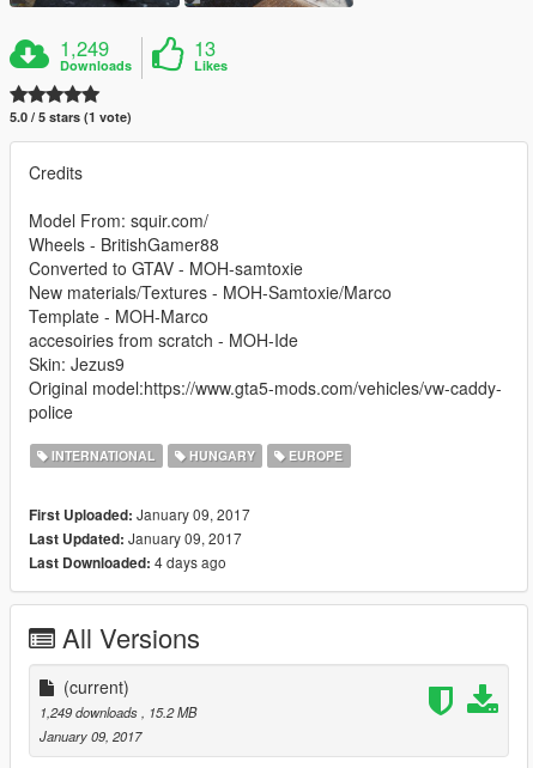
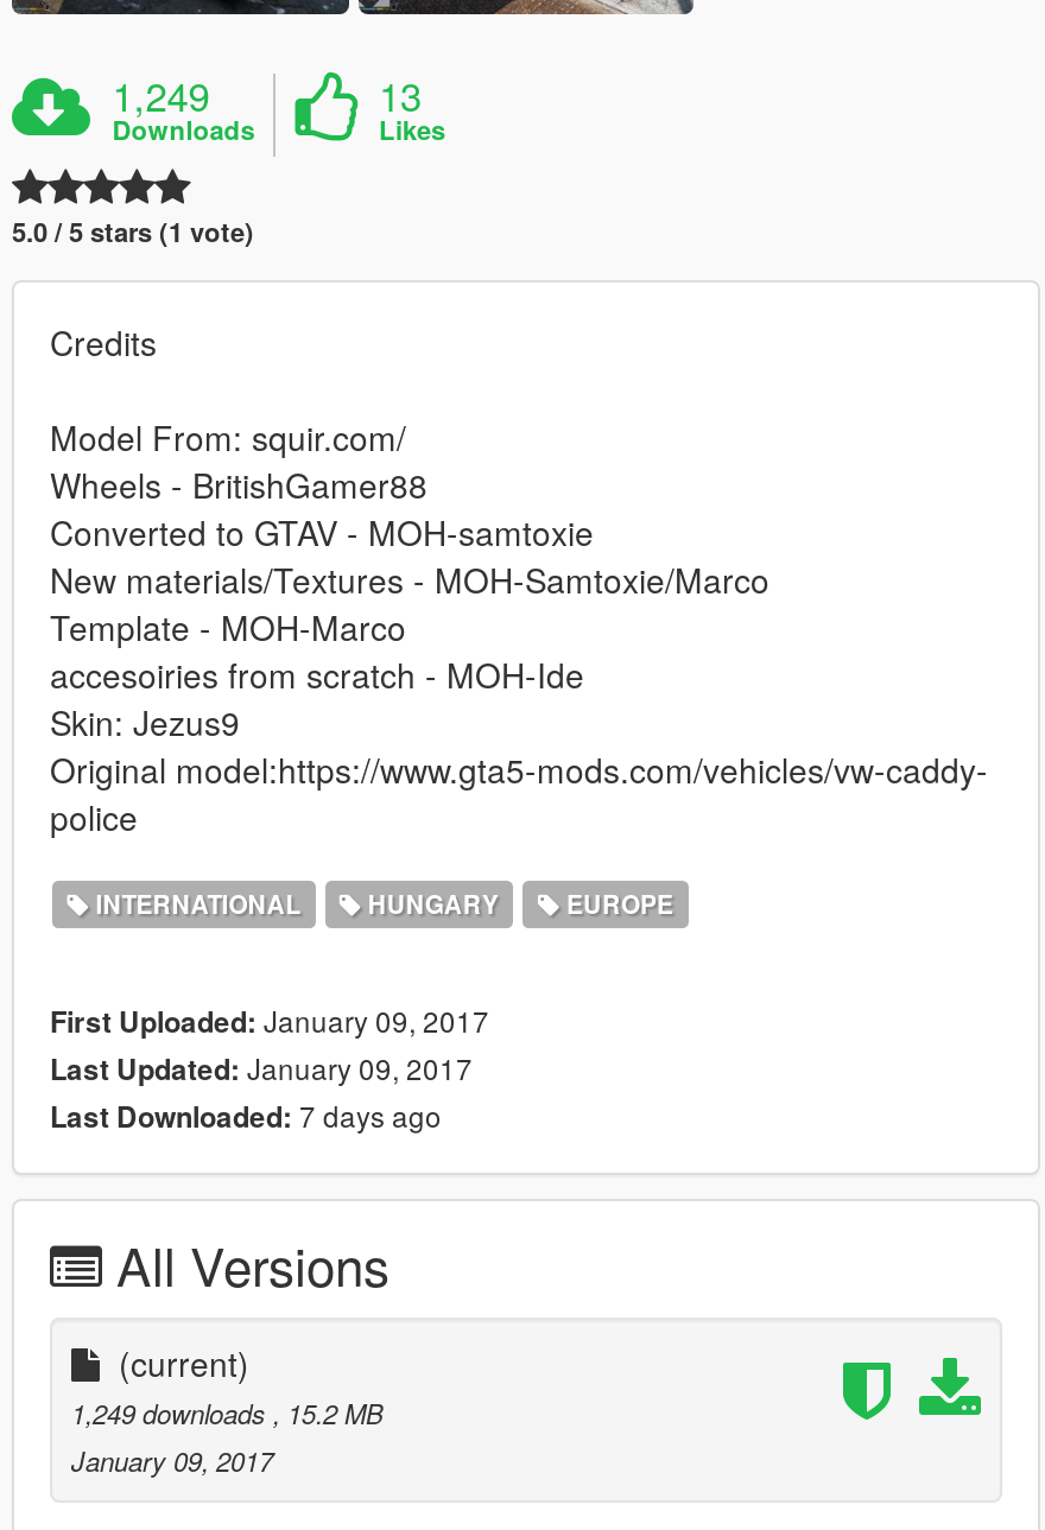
- Last Downloaded: 4 days ago
+ Last Downloaded: 7 days ago
